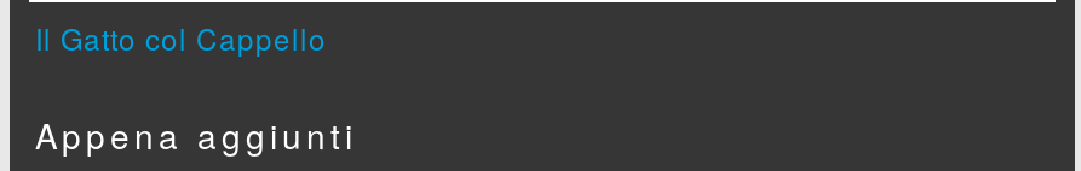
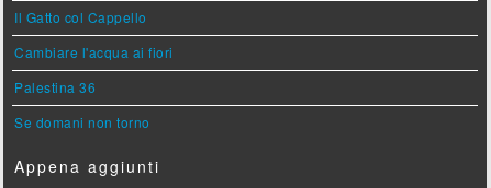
+ Cambiare l'acqua ai fiori
+ Palestina 36
+ Se domani non torno
